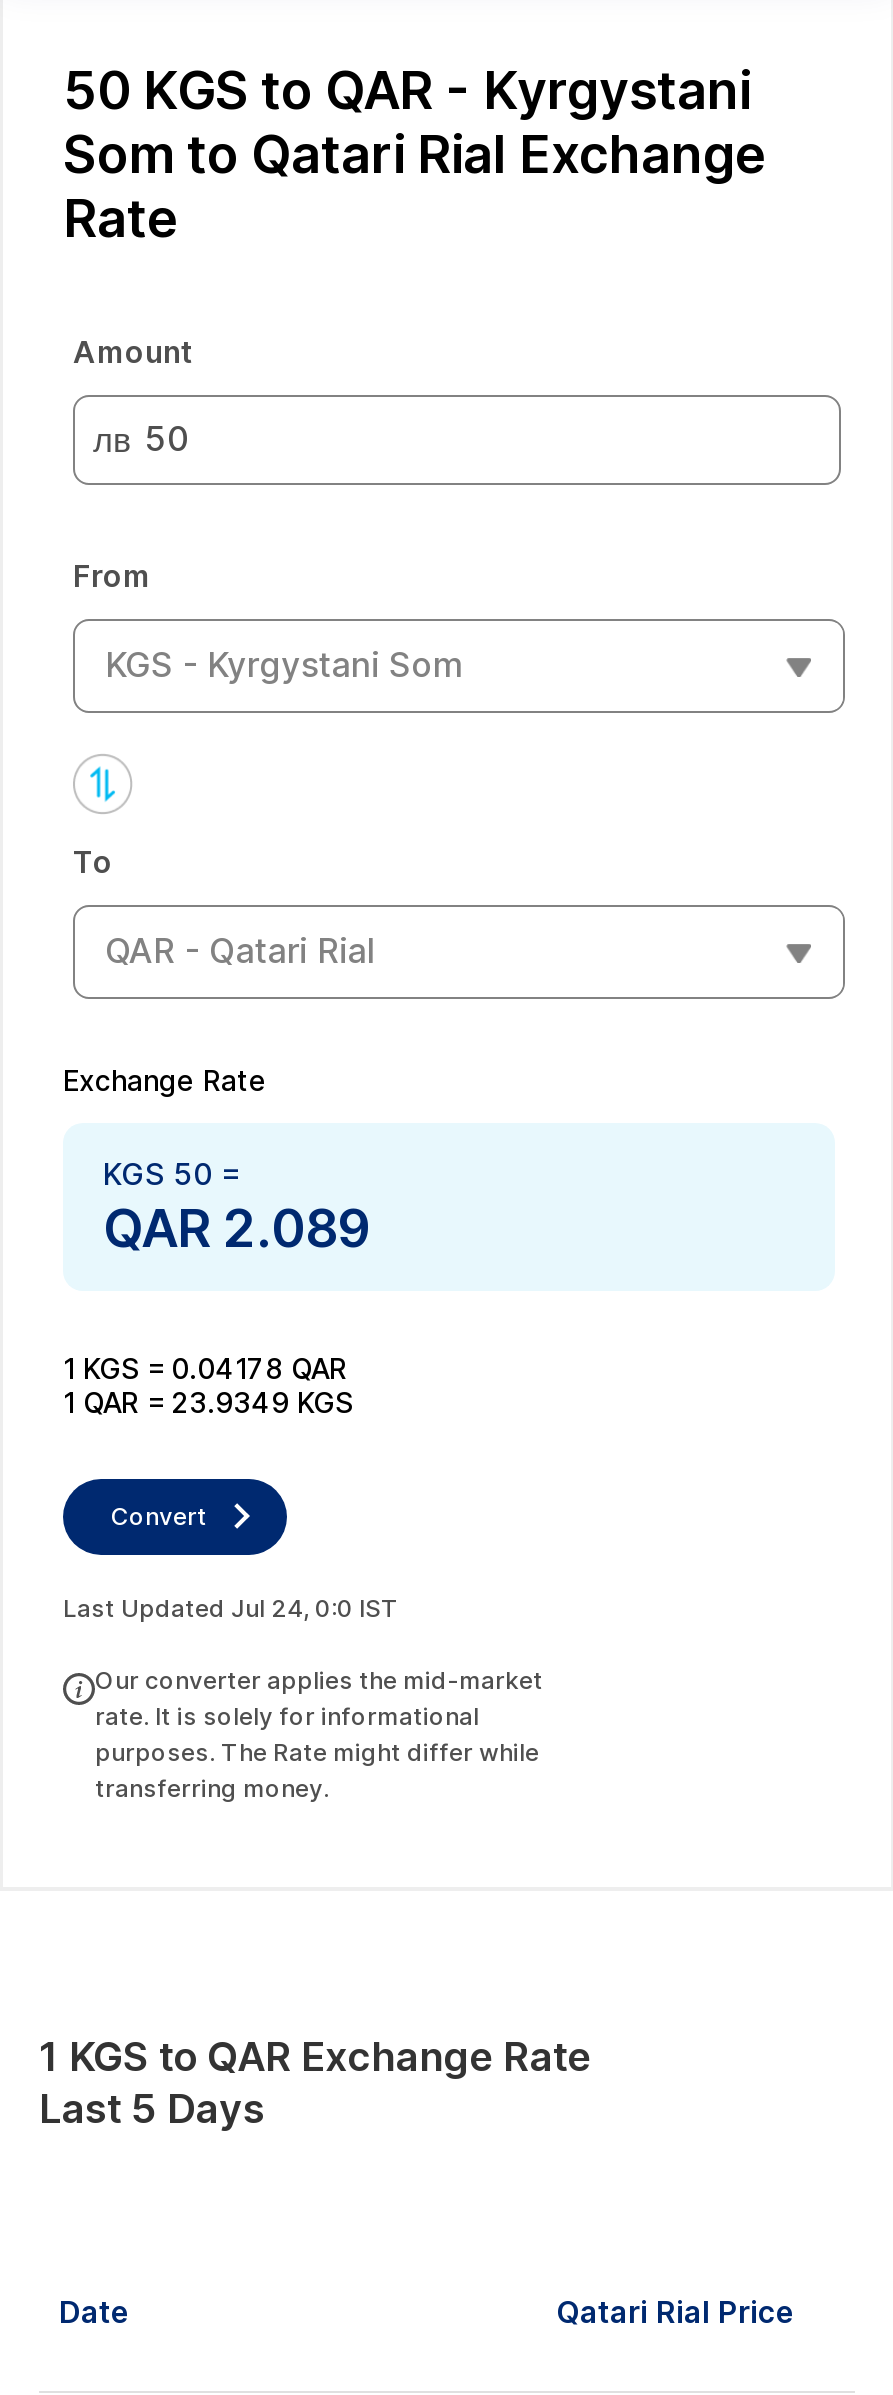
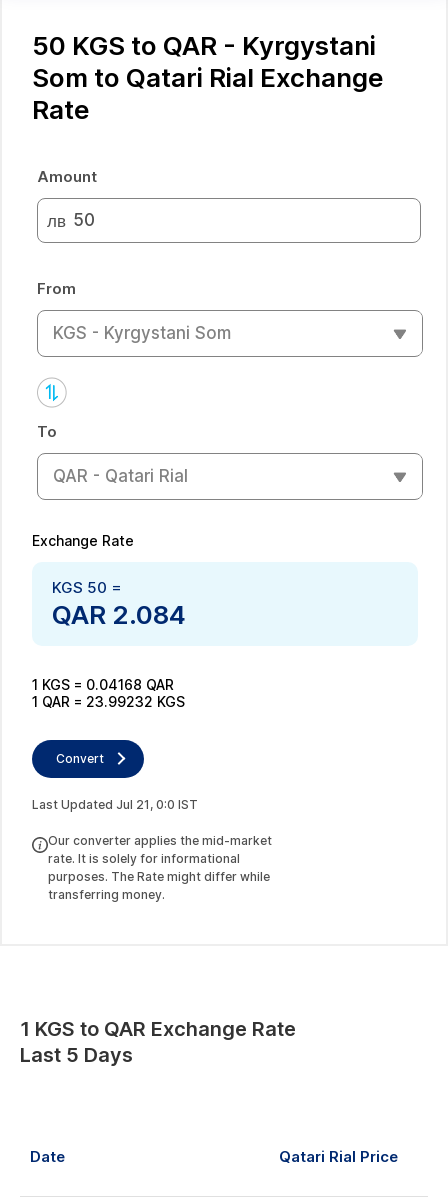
- QAR 2.089
+ QAR 2.084

- 1 KGS = 0.04178 QAR
+ 1 KGS = 0.04168 QAR

- 1 QAR = 23.9349 KGS
+ 1 QAR = 23.99232 KGS

- Last Updated Jul 24, 0:0 IST
+ Last Updated Jul 21, 0:0 IST
